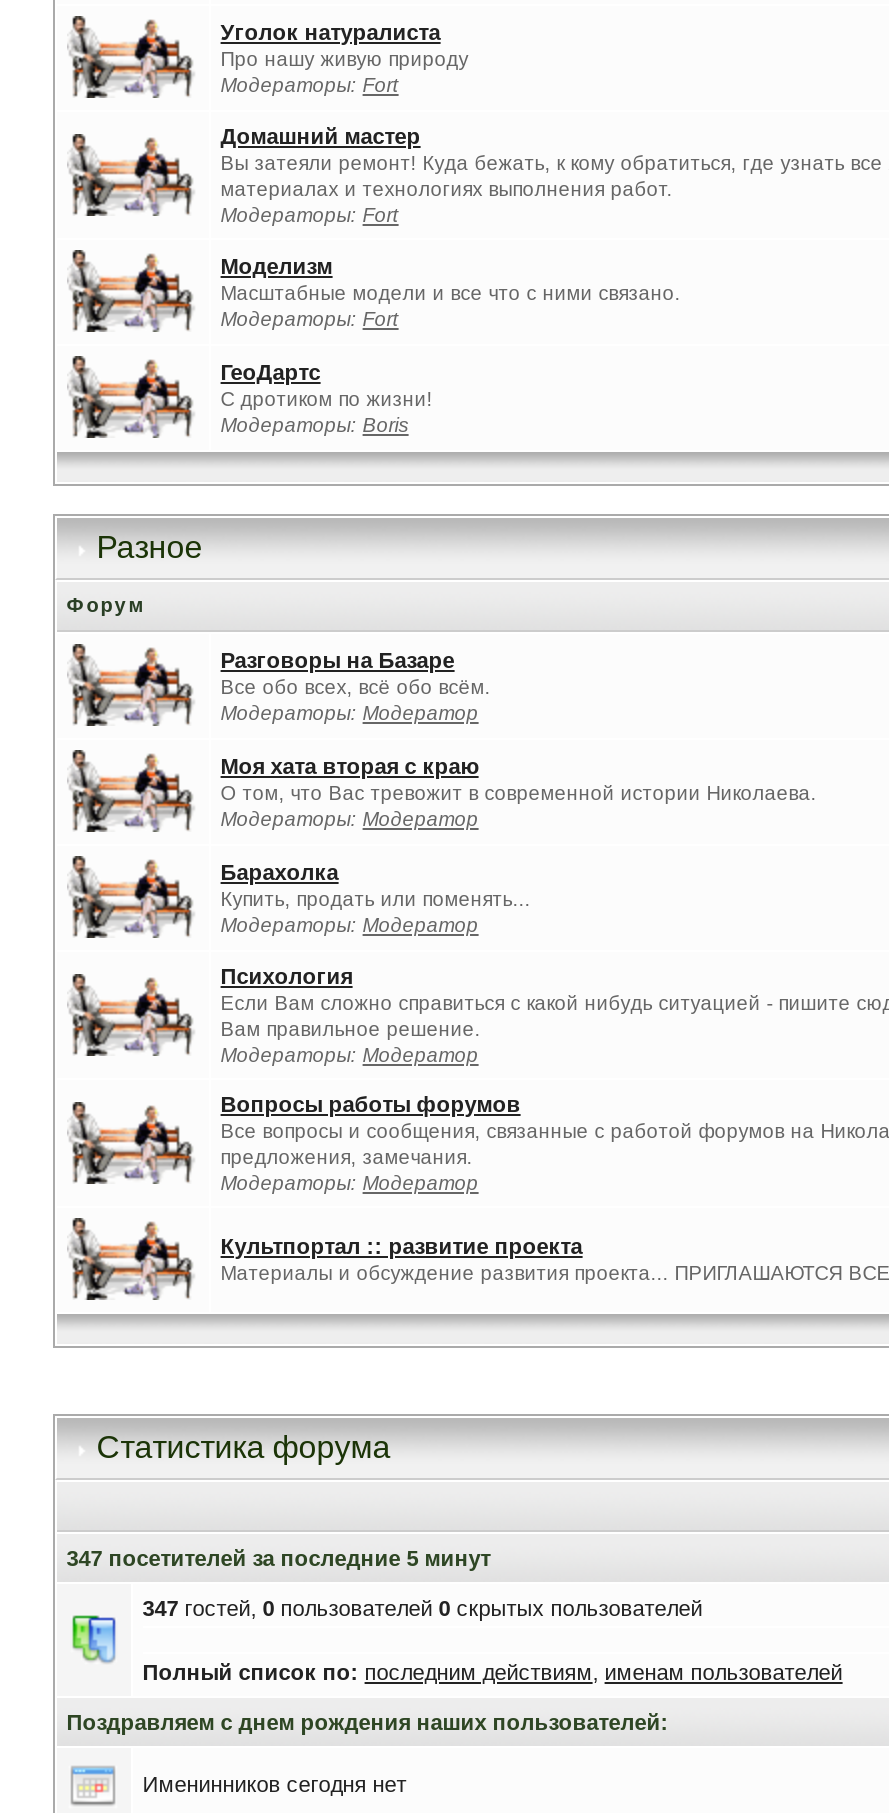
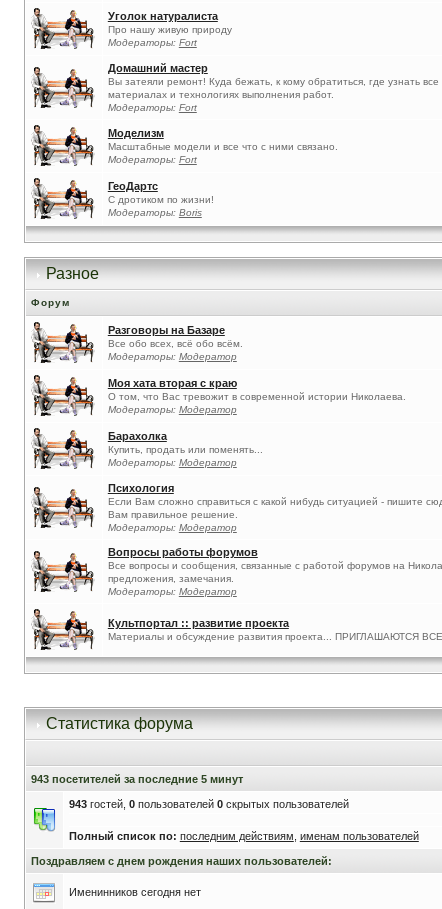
- 347 посетителей за последние 5 минут
+ 943 посетителей за последние 5 минут

- 347 гостей, 0 пользователей 0 скрытых пользователей
+ 943 гостей, 0 пользователей 0 скрытых пользователей
